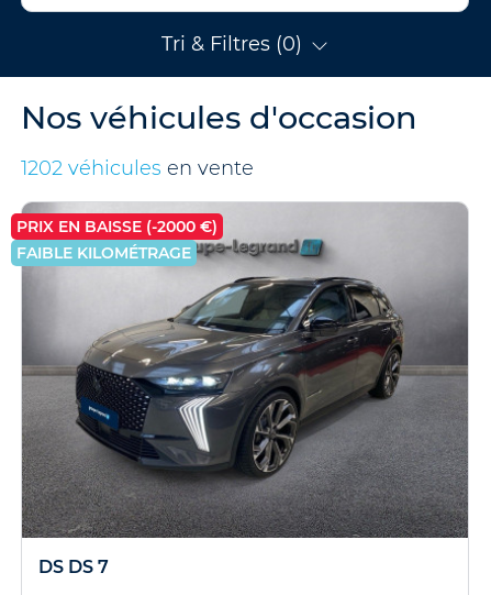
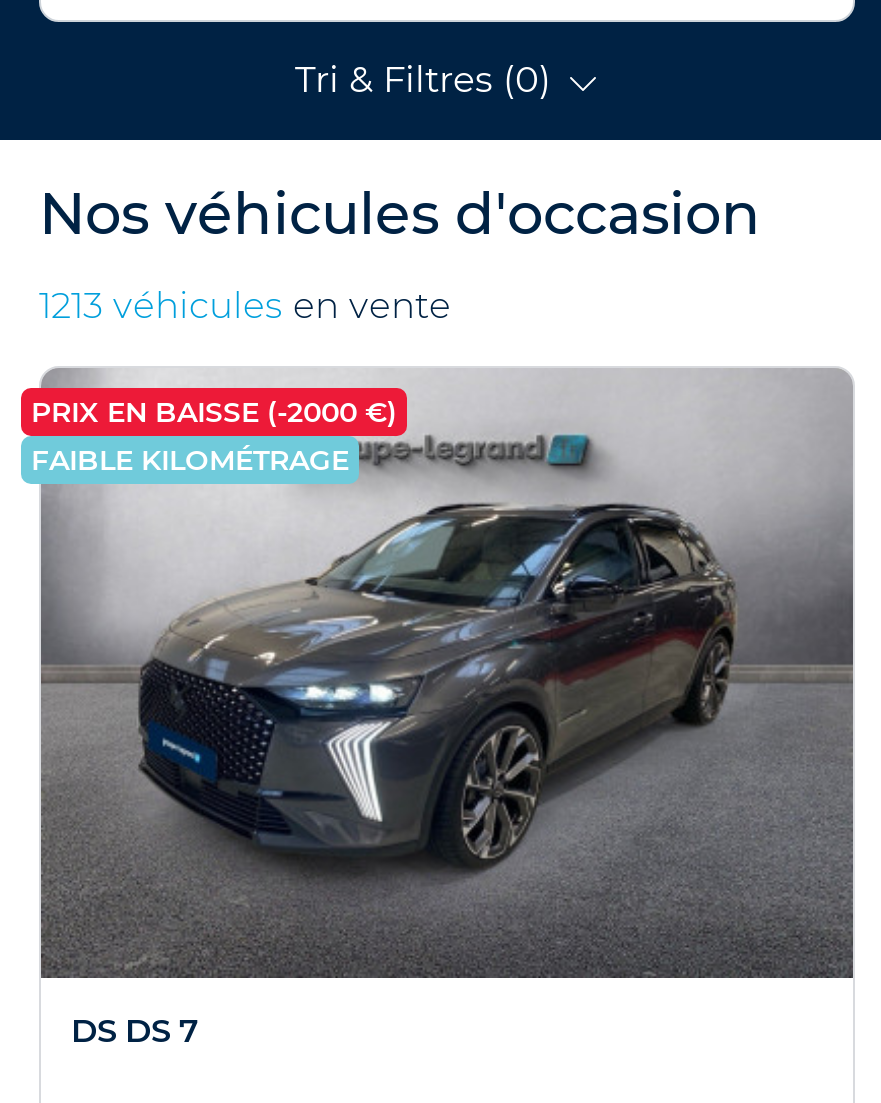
- 1202 véhicules en vente
+ 1213 véhicules en vente
